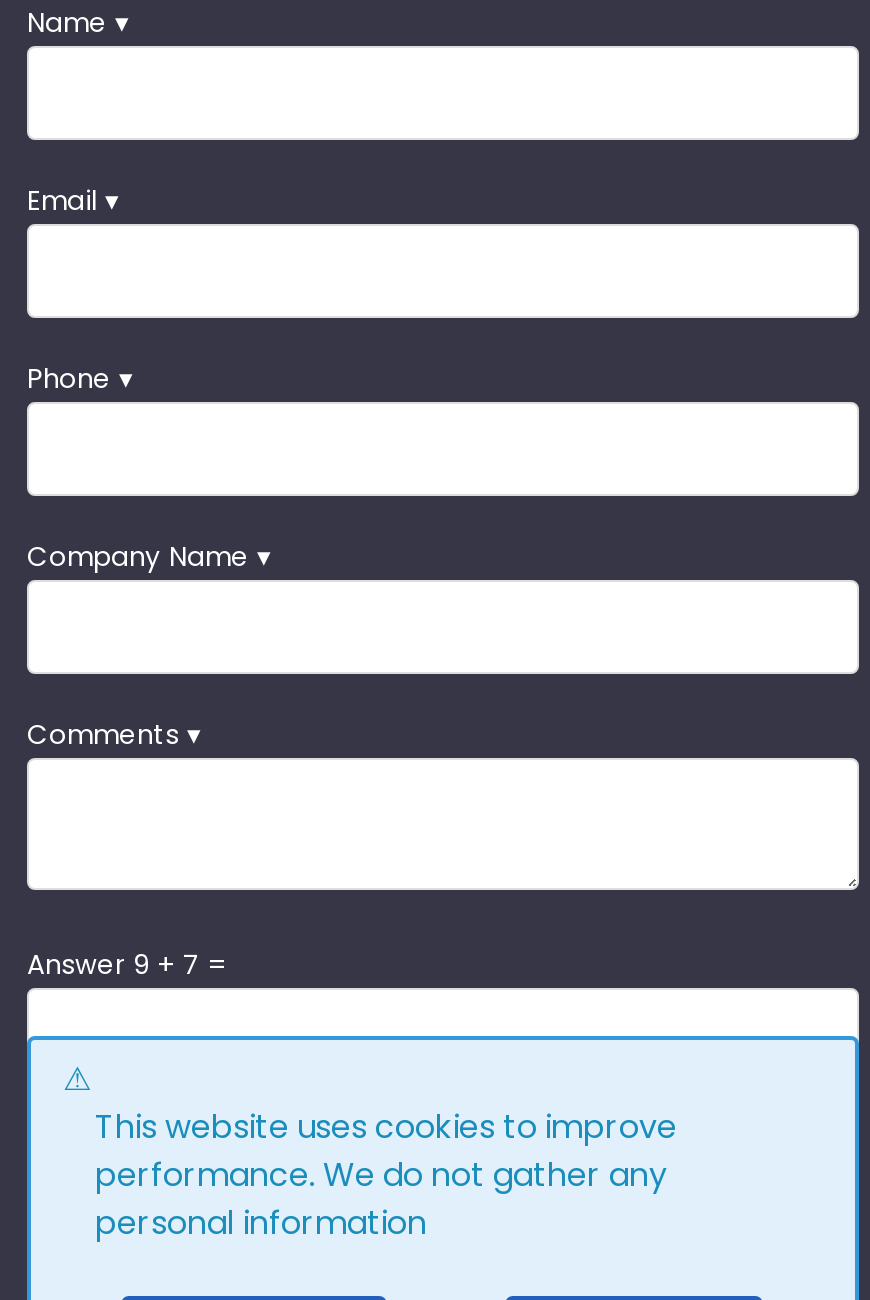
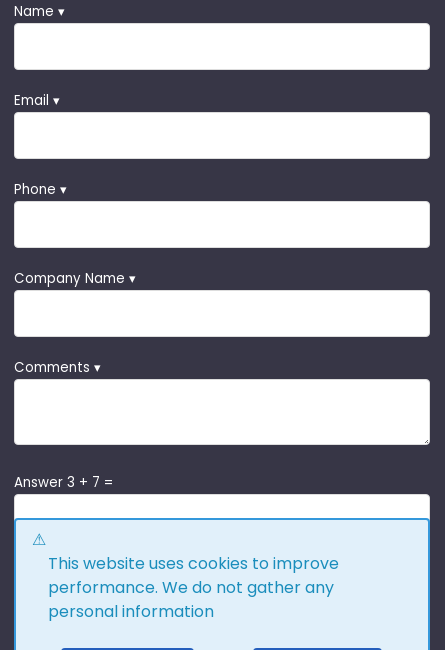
- Answer 9 + 7 =
+ Answer 3 + 7 =
